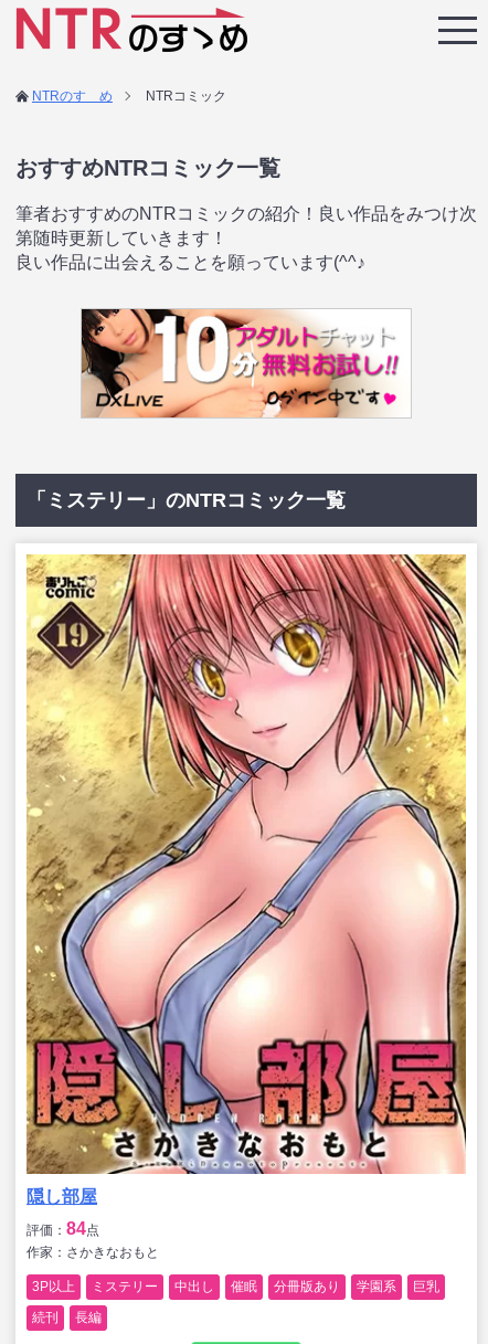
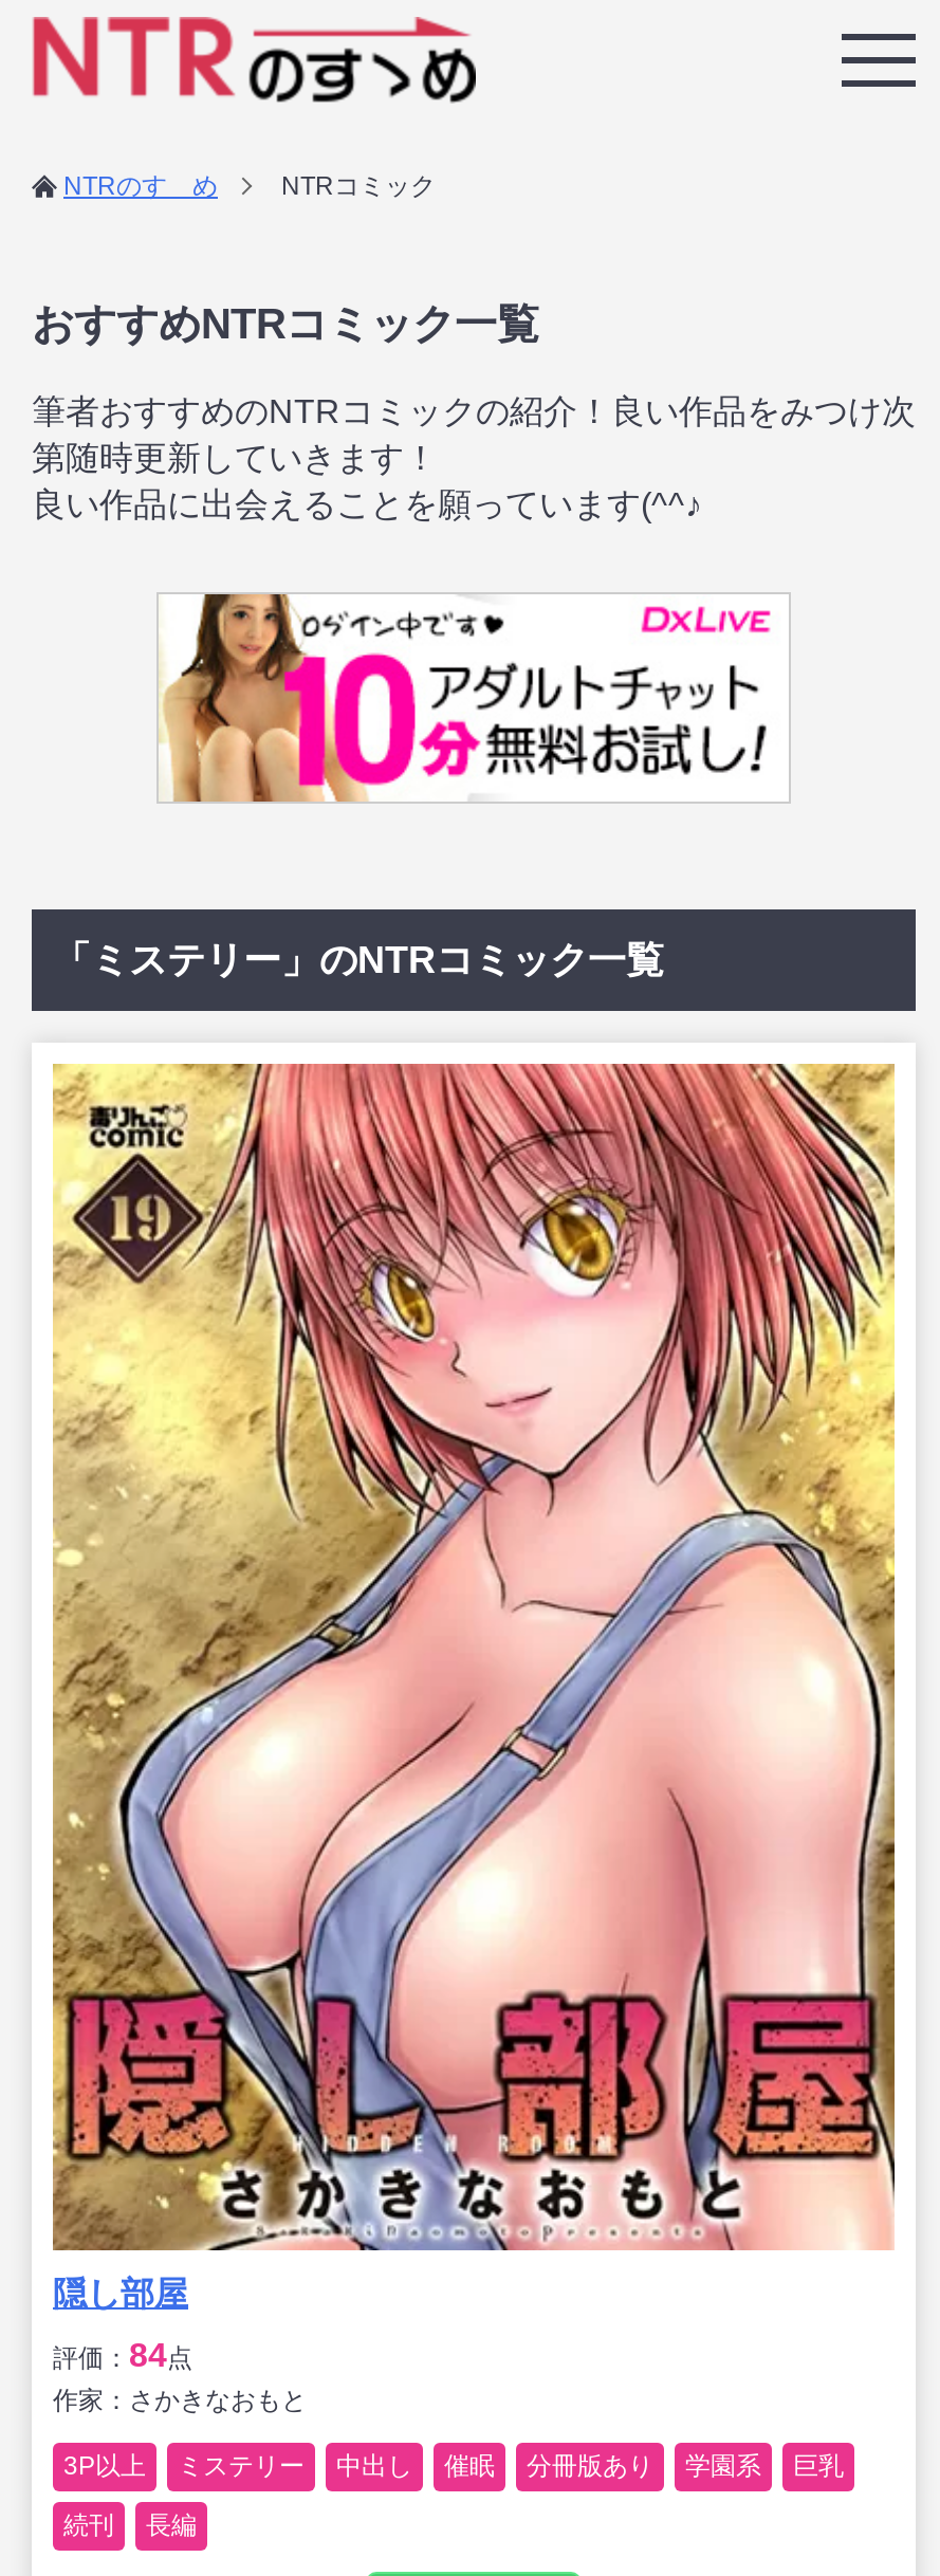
- [image]
+ [image]
